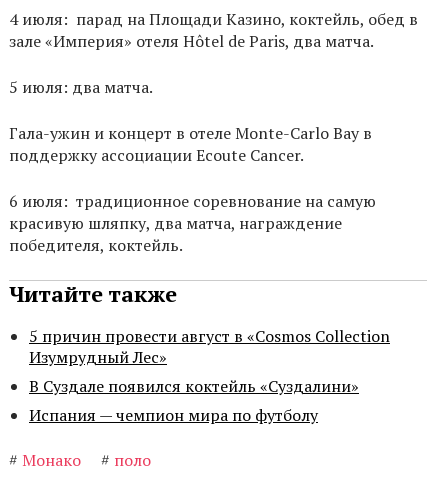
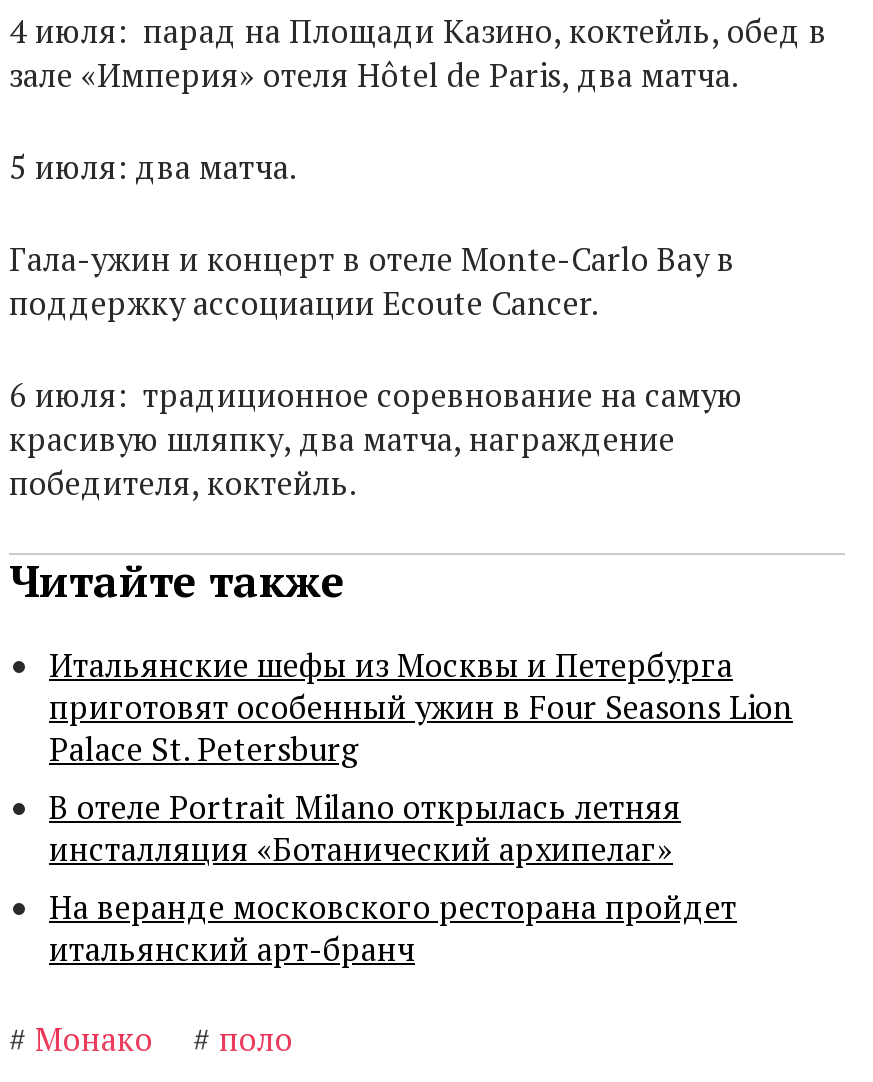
- 5 причин провести август в «Cosmos Collection
- Изумрудный Лес»
- В Суздале появился коктейль «Суздалини»
- Испания — чемпион мира по футболу
+ Итальянские шефы из Москвы и Петербурга
+ приготовят особенный ужин в Four Seasons Lion
+ Palace St. Petersburg
+ В отеле Portrait Milano открылась летняя
+ инсталляция «Ботанический архипелаг»
+ На веранде московского ресторана пройдет
+ итальянский арт-бранч
